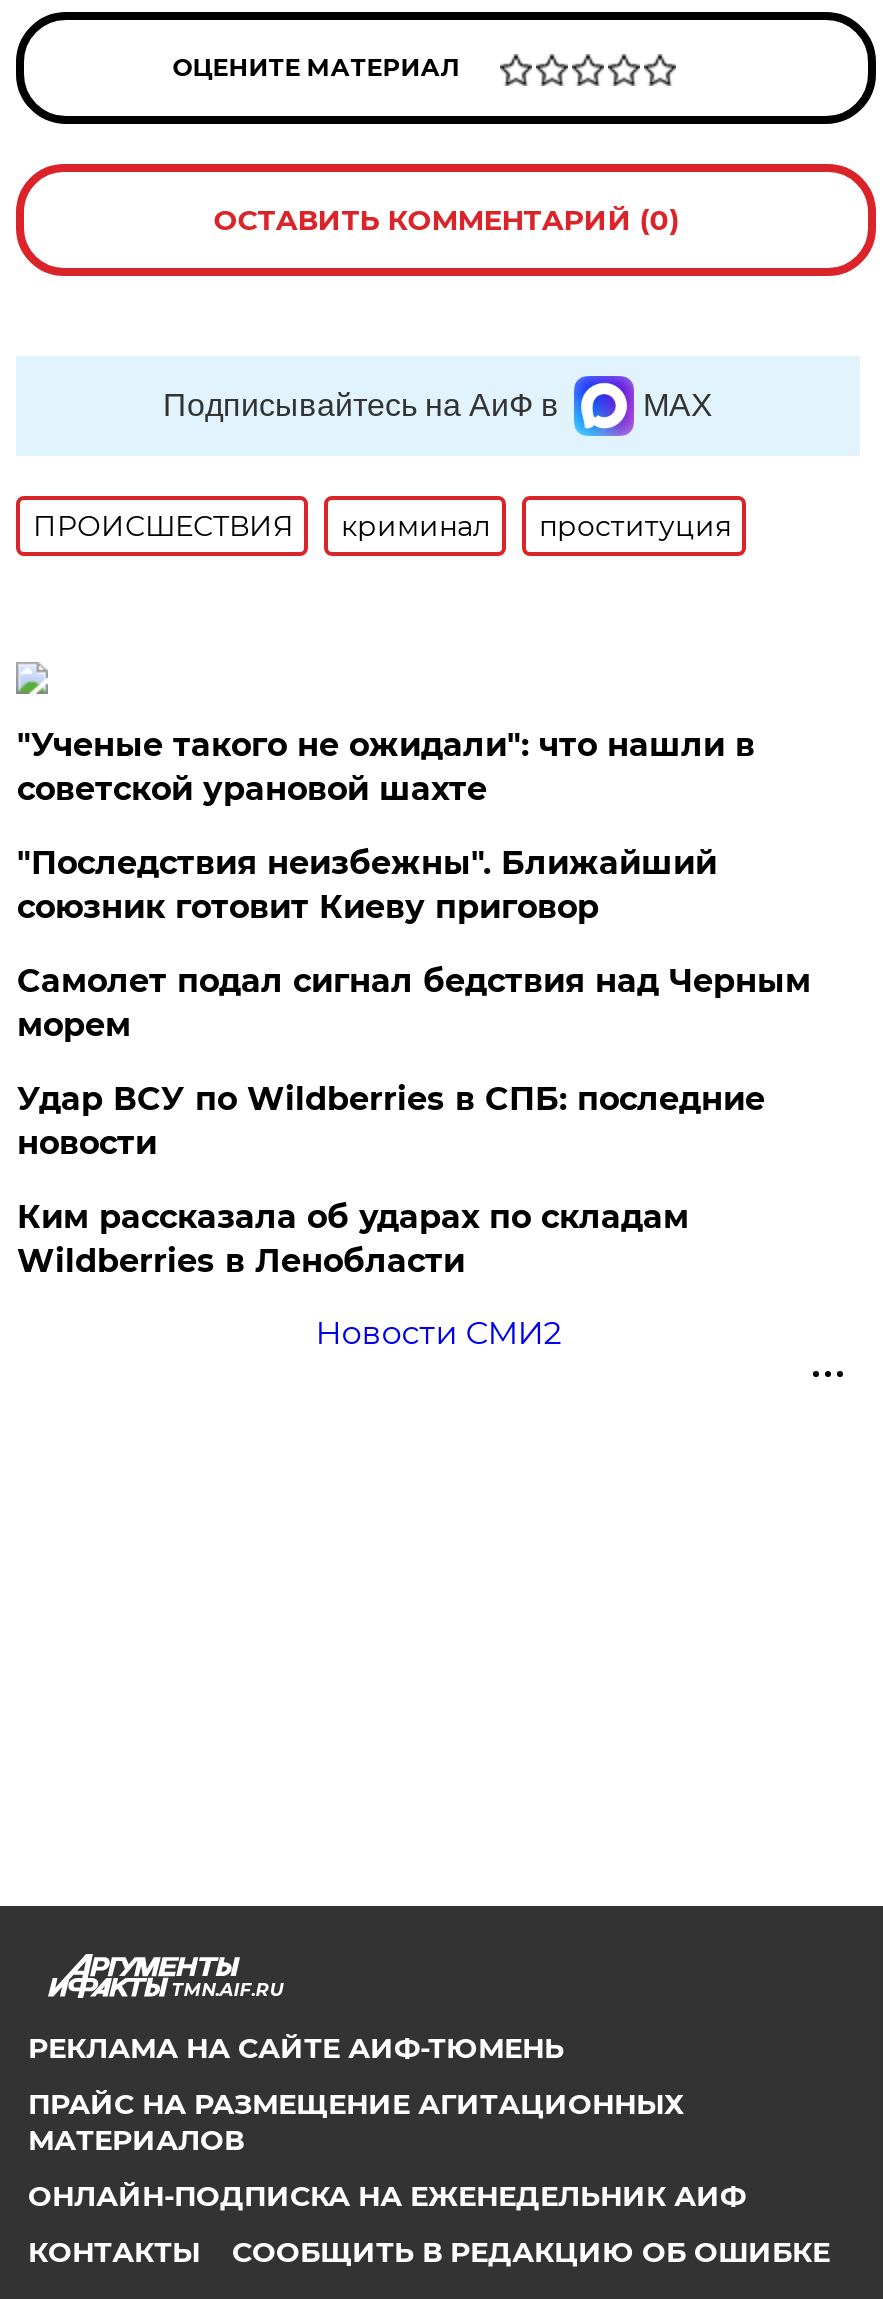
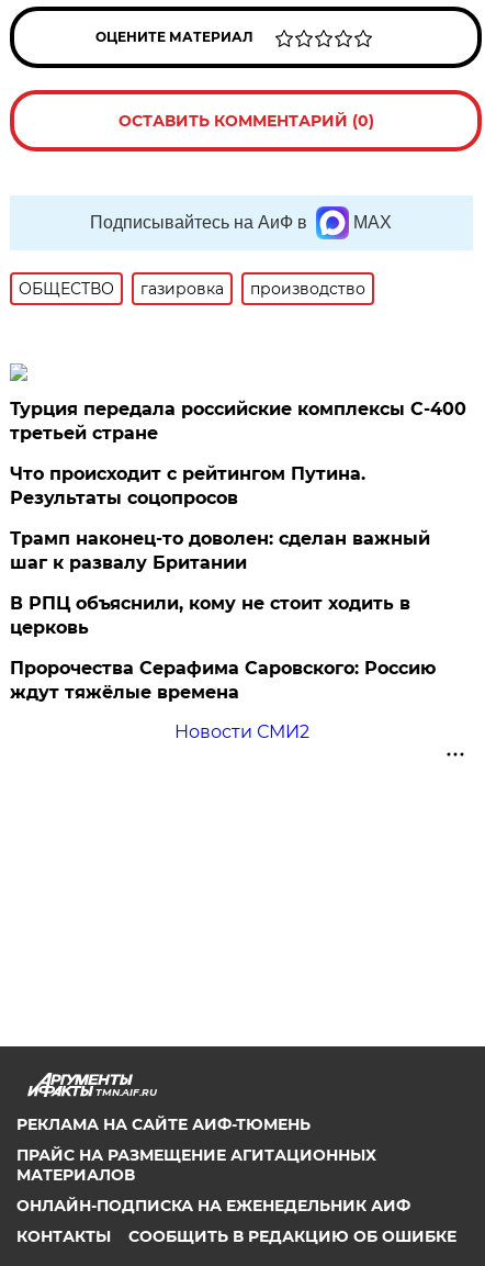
- ПРОИСШЕСТВИЯ
- криминал
- проституция
+ ОБЩЕСТВО
+ газировка
+ производство

- "Ученые такого не ожидали": что нашли в
- советской урановой шахте
+ Турция передала российские комплексы С-400
+ третьей стране

- "Последствия неизбежны". Ближайший
- союзник готовит Киеву приговор
+ Что происходит с рейтингом Путина.
+ Результаты соцопросов

- Самолет подал сигнал бедствия над Черным
- морем
+ Трамп наконец-то доволен: сделан важный
+ шаг к развалу Британии

- Удар ВСУ по Wildberries в СПБ: последние
- новости
+ В РПЦ объяснили, кому не стоит ходить в
+ церковь

- Ким рассказала об ударах по складам
- Wildberries в Ленобласти
+ Пророчества Серафима Саровского: Россию
+ ждут тяжёлые времена
